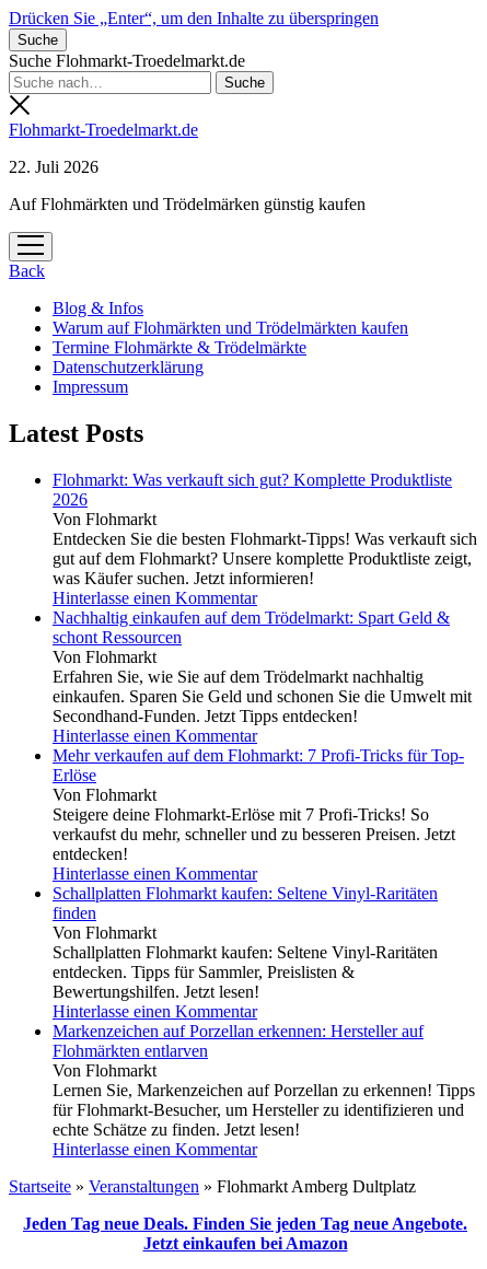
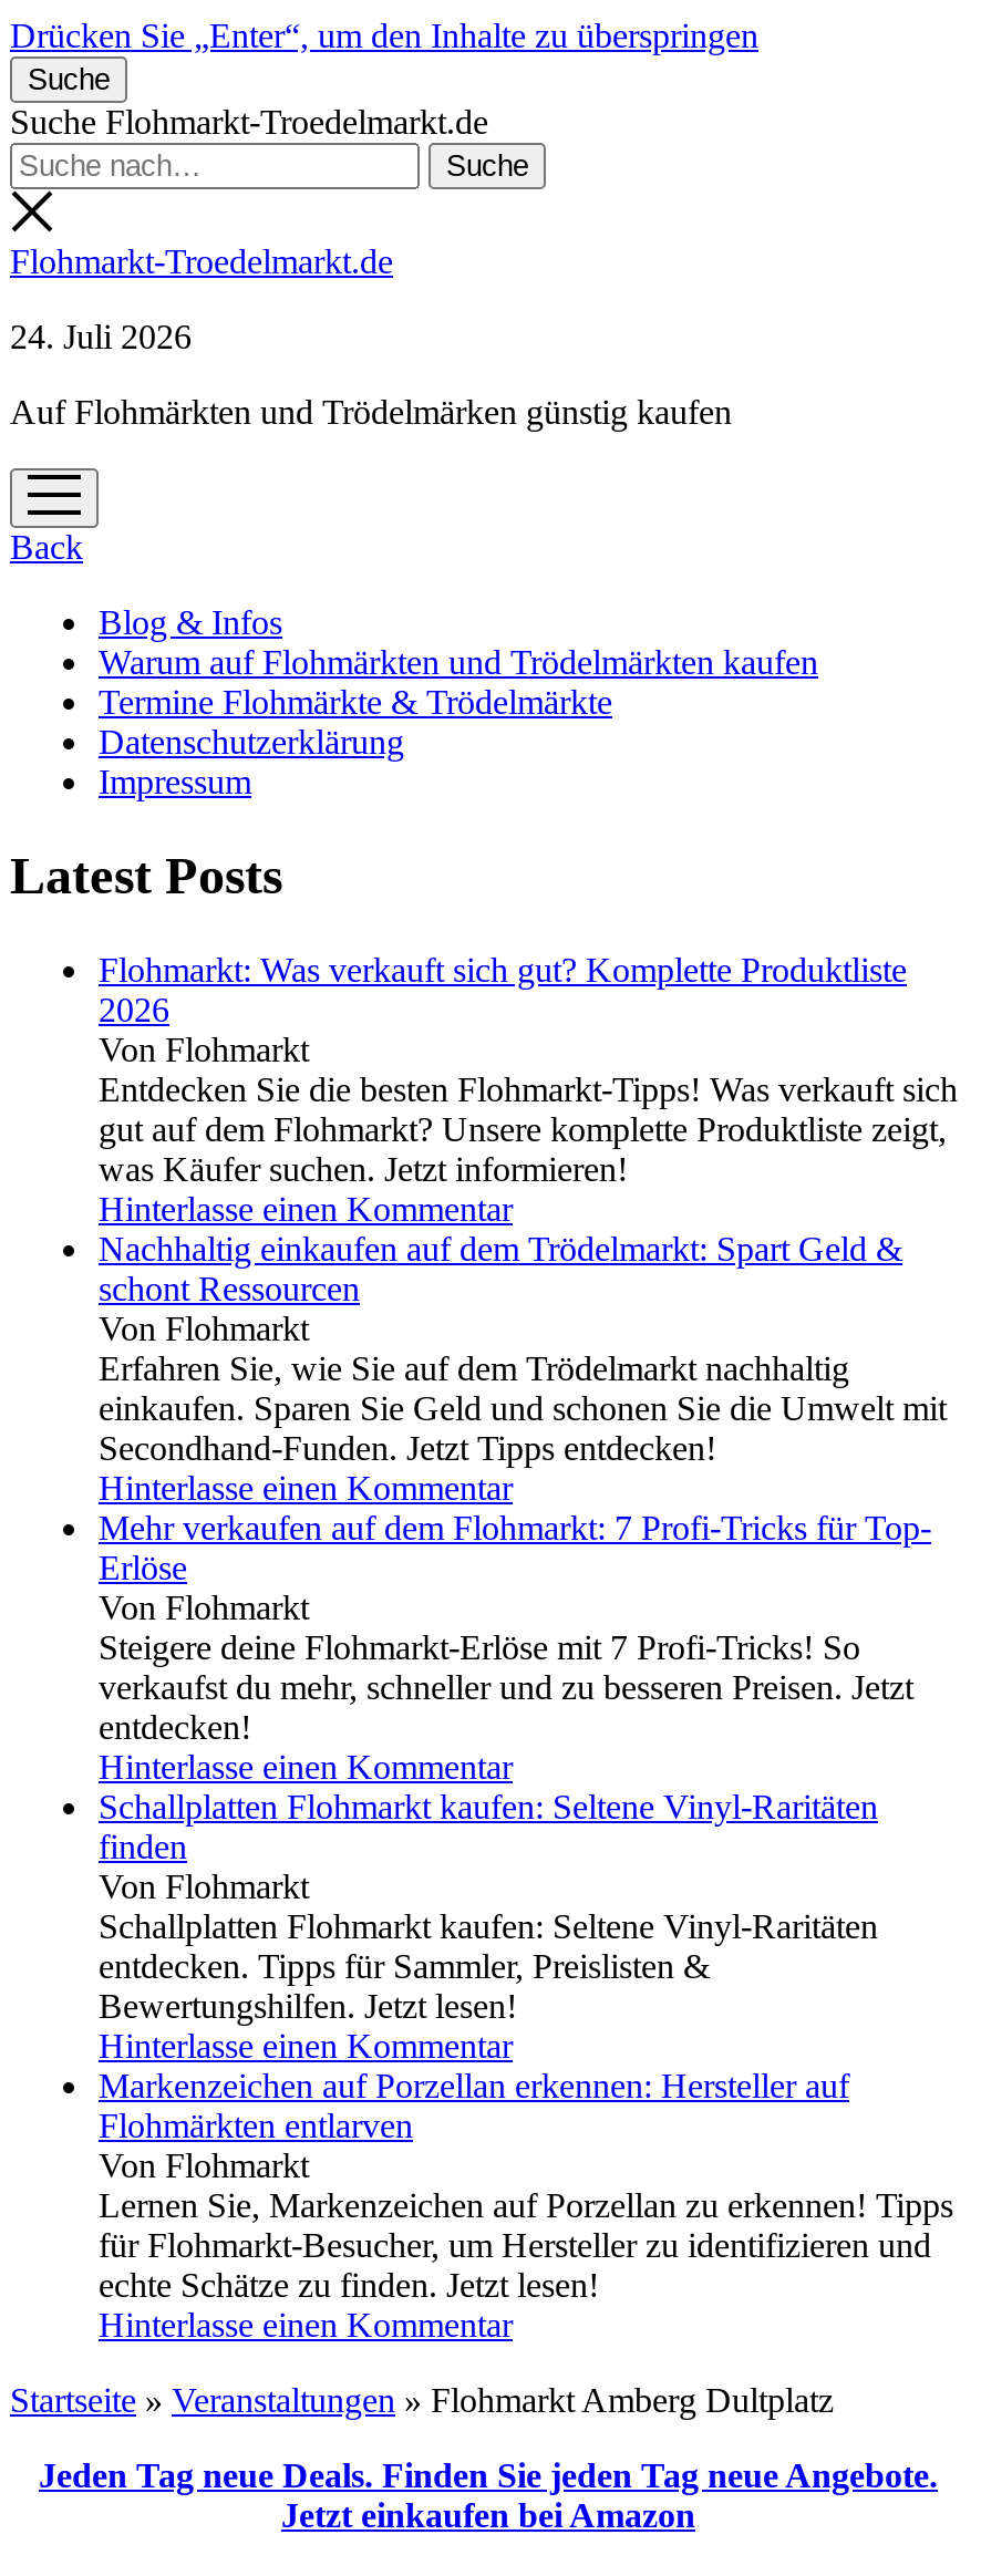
- 22. Juli 2026
+ 24. Juli 2026
